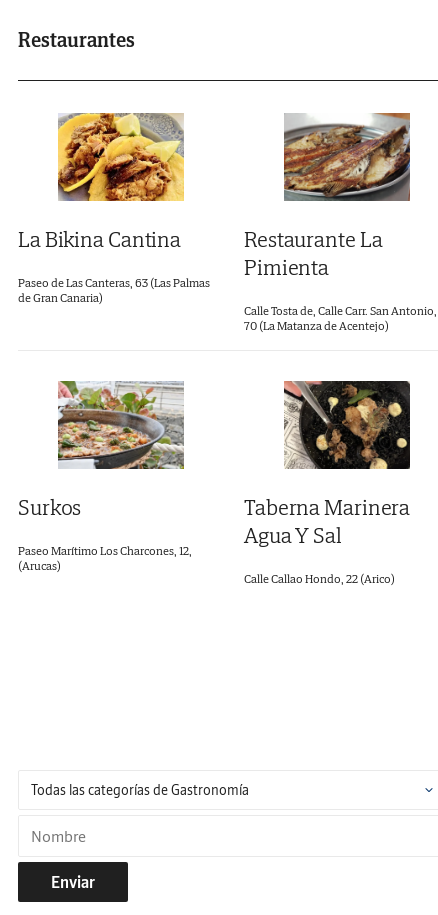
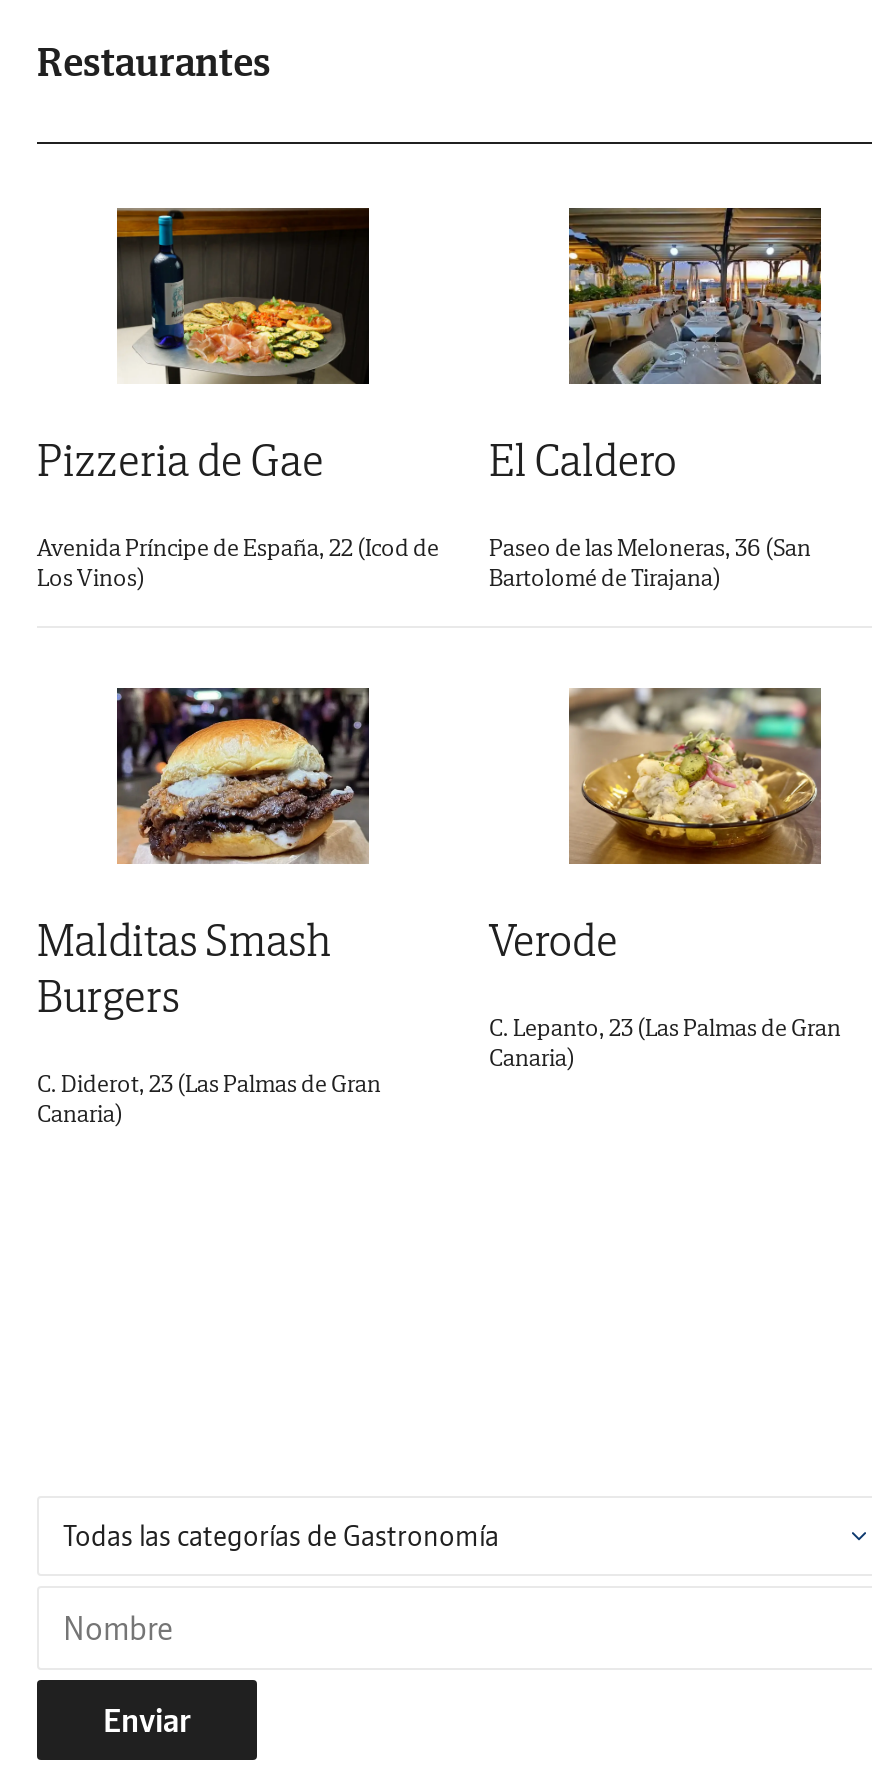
- [image]
- La Bikina Cantina
+ [image]
+ Pizzeria de Gae

- [image]
- Restaurante La
- Pimienta
+ [image]
+ El Caldero

- Paseo de Las Canteras, 63 (Las Palmas
- de Gran Canaria)
+ Avenida Príncipe de España, 22 (Icod de
+ Los Vinos)

- Calle Tosta de, Calle Carr. San Antonio,
- 70 (La Matanza de Acentejo)
+ Paseo de las Meloneras, 36 (San
+ Bartolomé de Tirajana)

- [image]
- Surkos
+ [image]
+ Malditas Smash
+ Burgers

- [image]
- Taberna Marinera
- Agua Y Sal
+ [image]
+ Verode

- Paseo Marítimo Los Charcones, 12,
- (Arucas)
+ C. Diderot, 23 (Las Palmas de Gran
+ Canaria)

- Calle Callao Hondo, 22 (Arico)
+ C. Lepanto, 23 (Las Palmas de Gran
+ Canaria)
